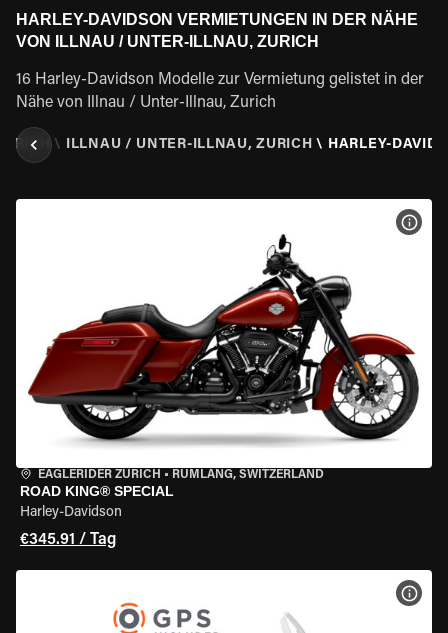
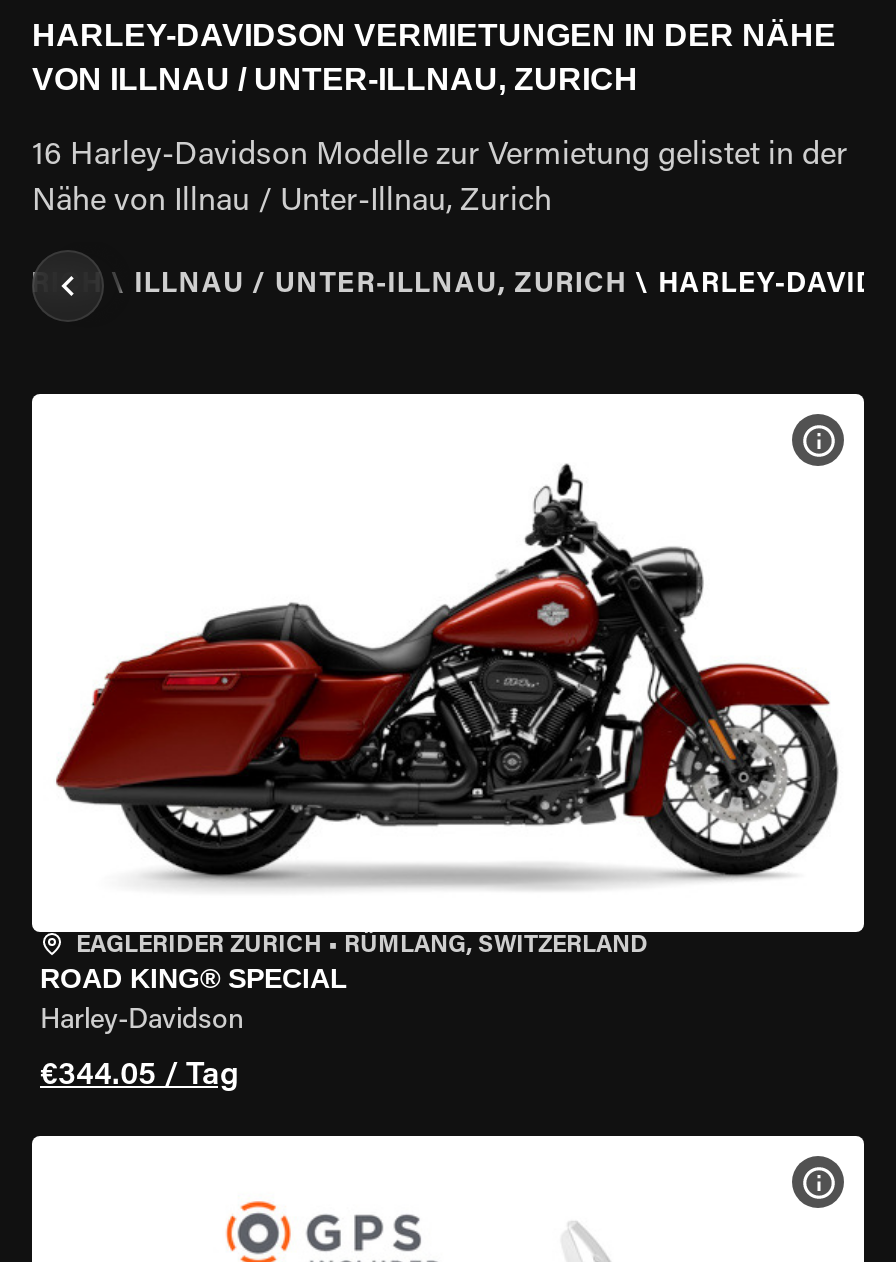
- €345.91 / Tag
+ €344.05 / Tag
